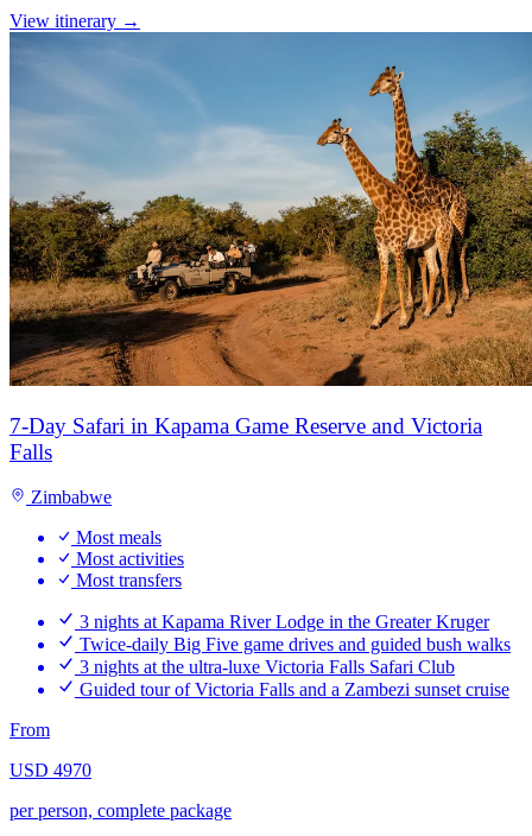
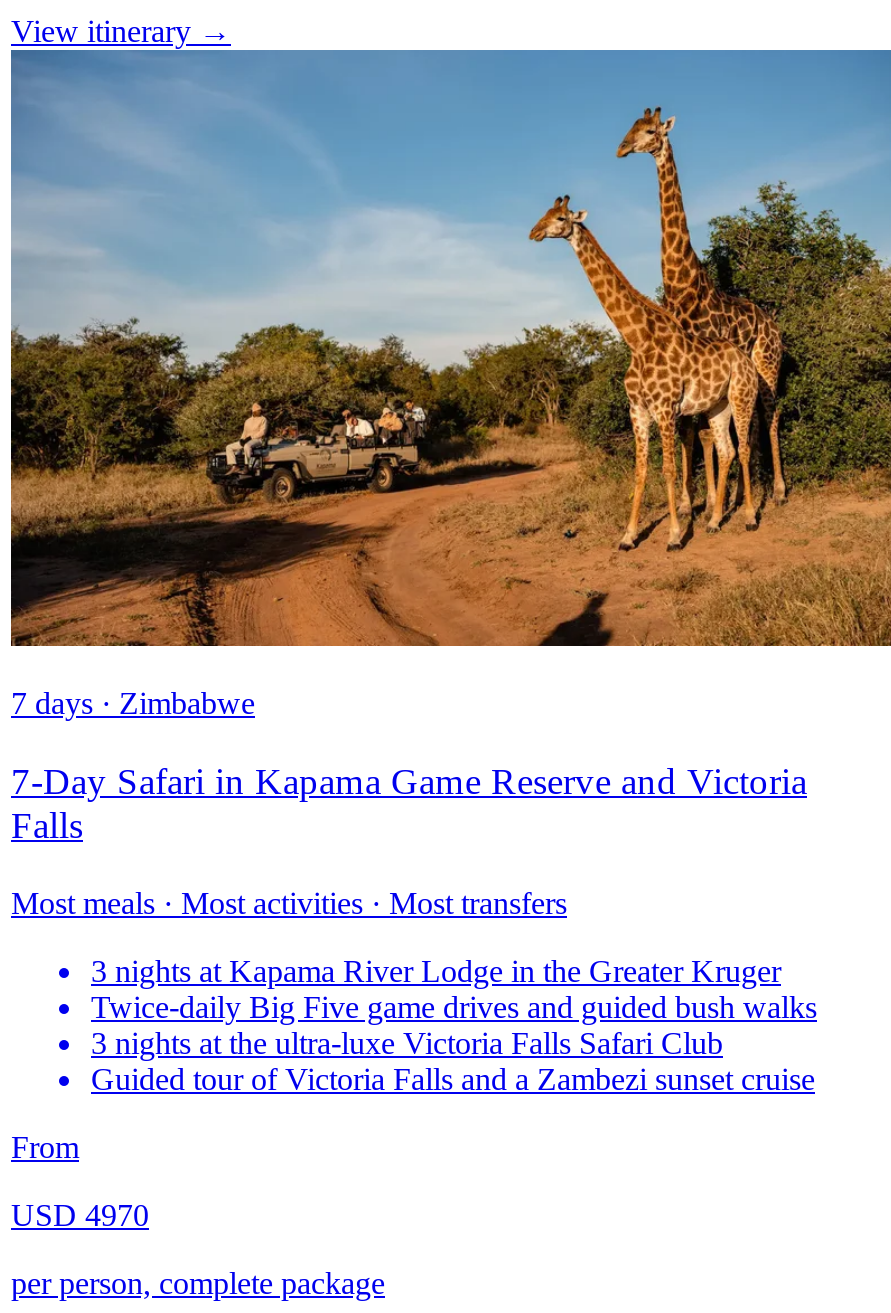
+ 7 days · Zimbabwe

moved down: 7-Day Safari in Kapama Game Reserve and Victoria | Falls

- Zimbabwe
- Most meals
- Most activities
- Most transfers
+ Most meals · Most activities · Most transfers
